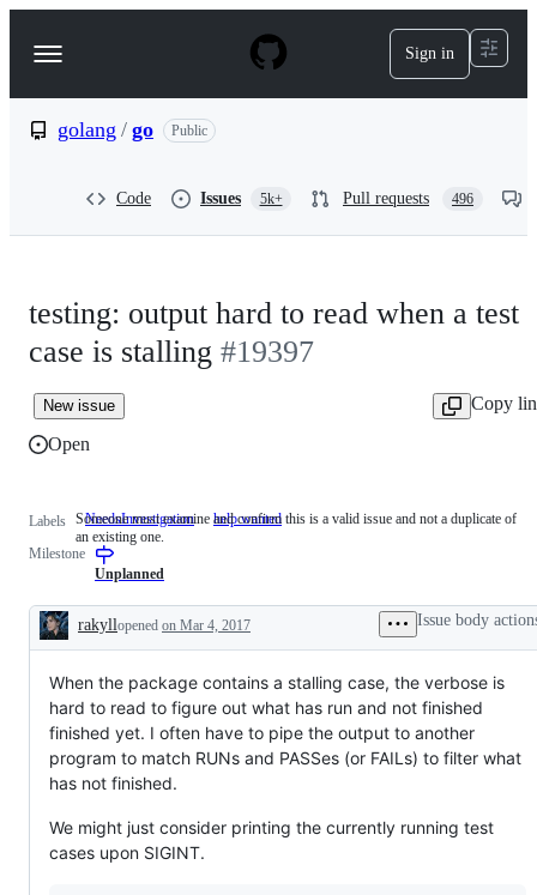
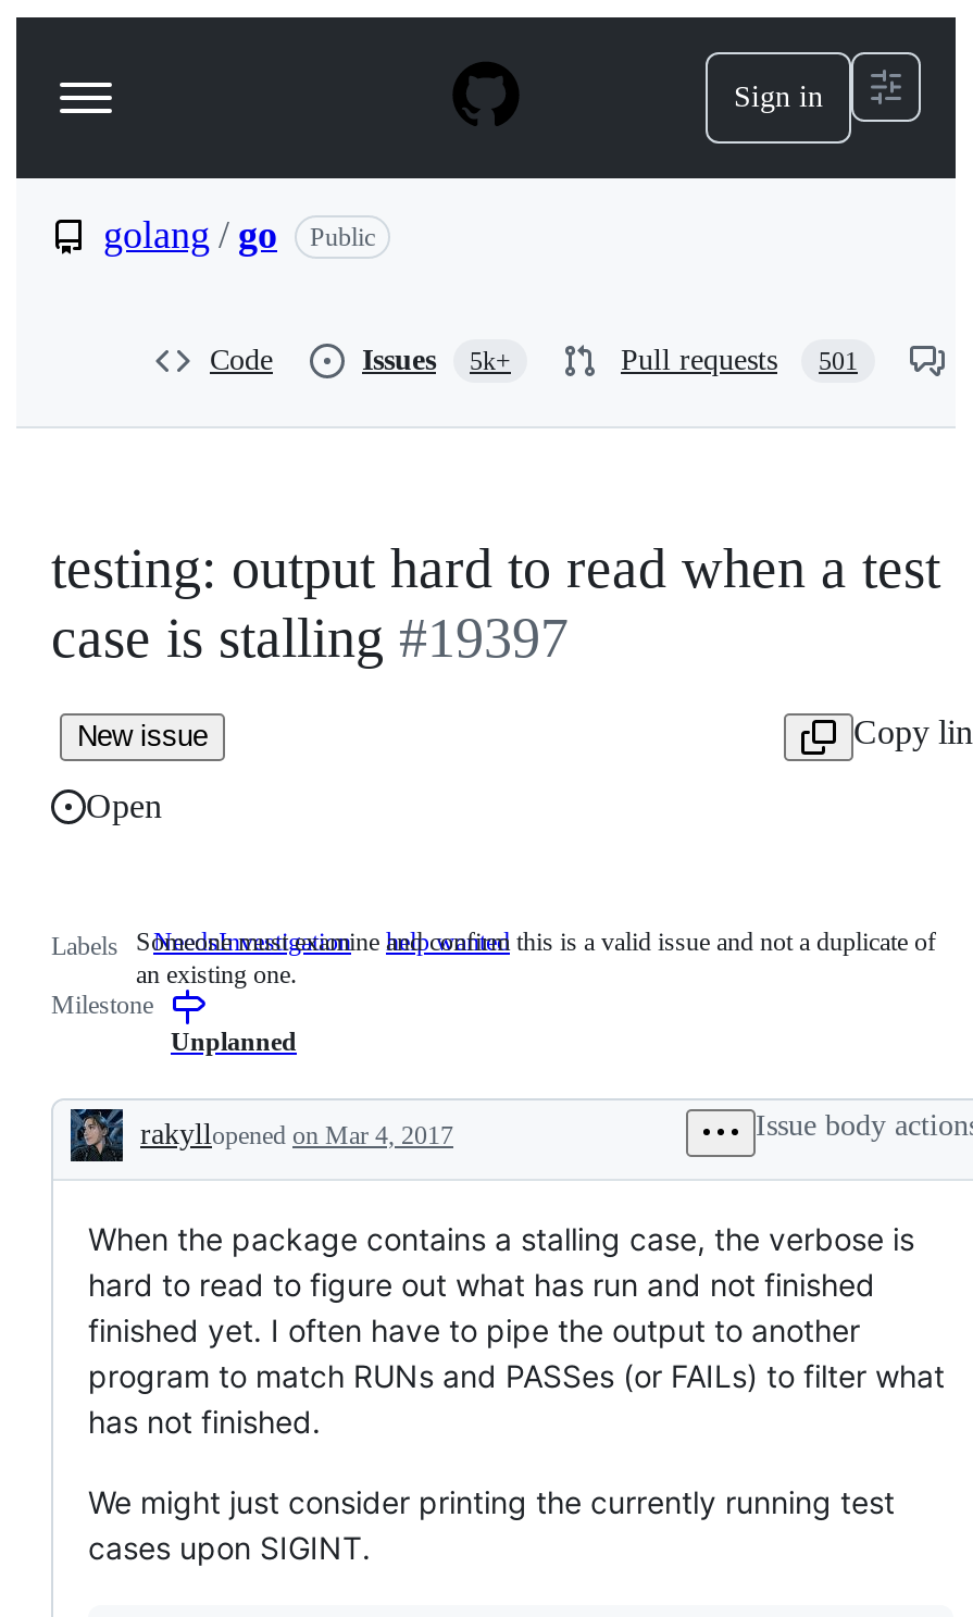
- Pull requests 496
+ Pull requests 501
